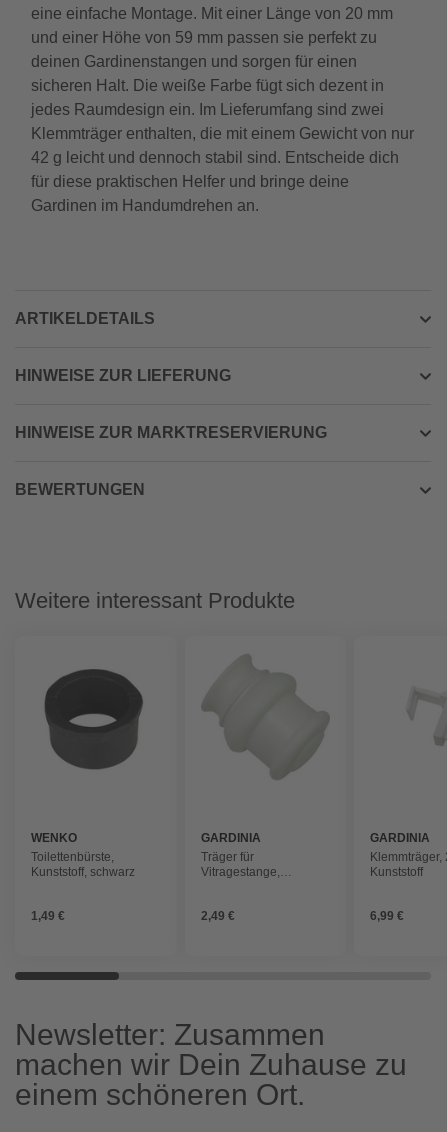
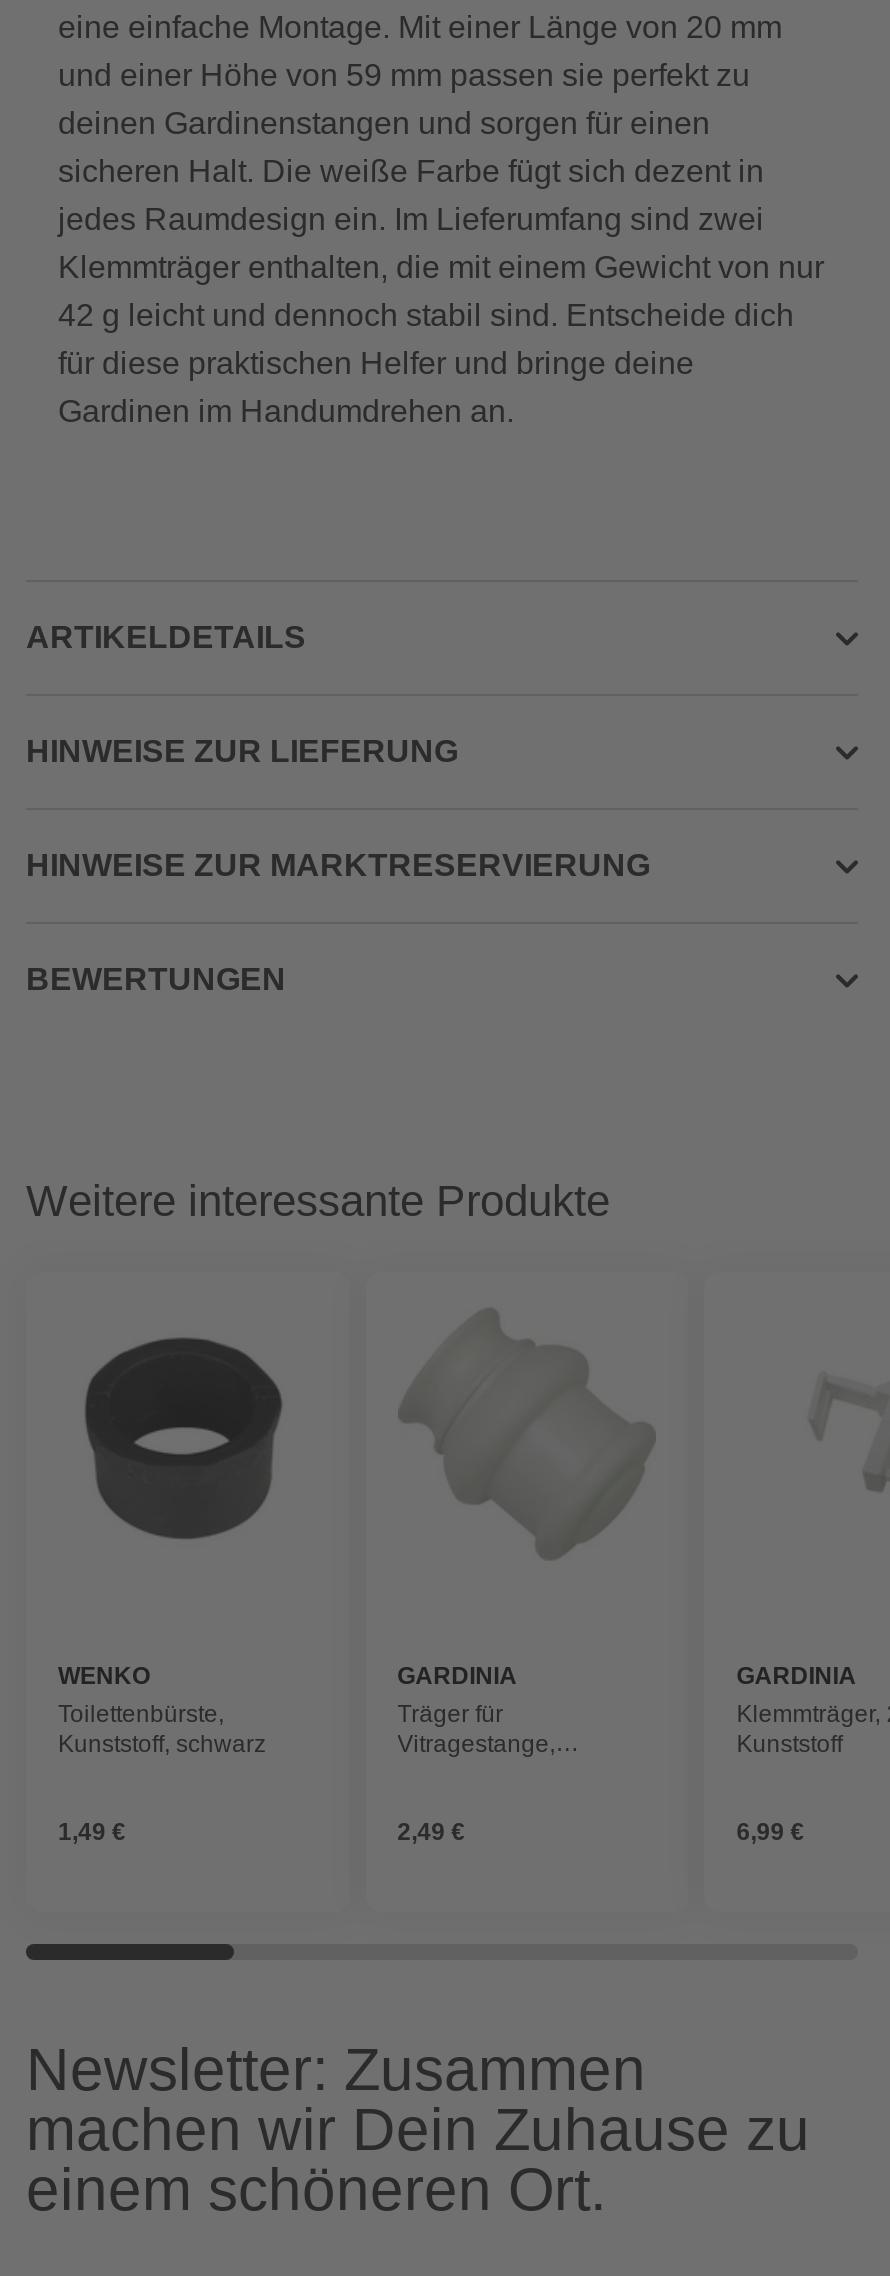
- Weitere interessant Produkte
+ Weitere interessante Produkte
